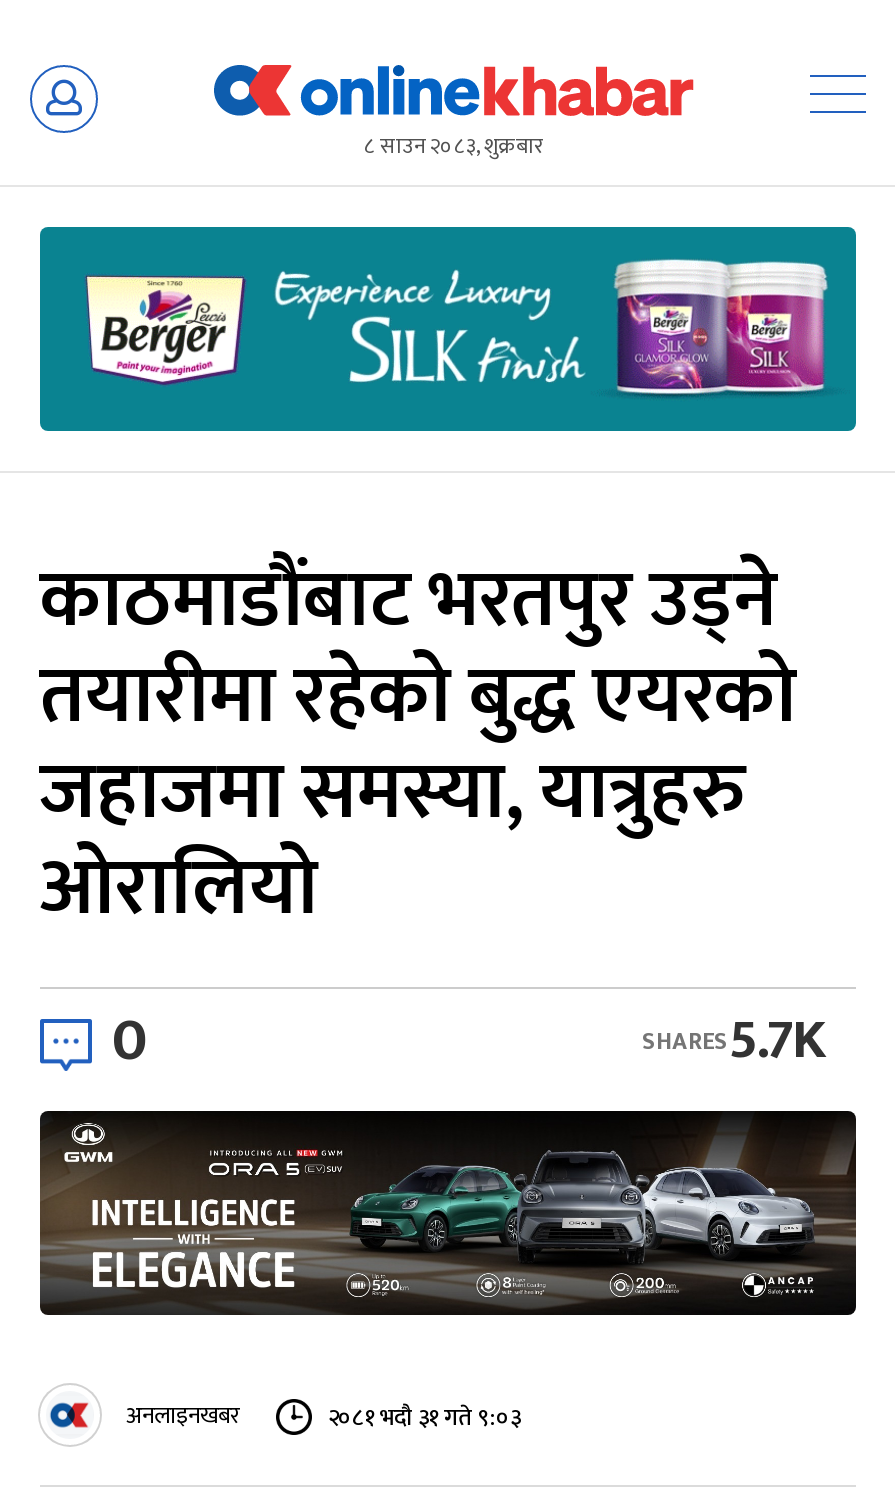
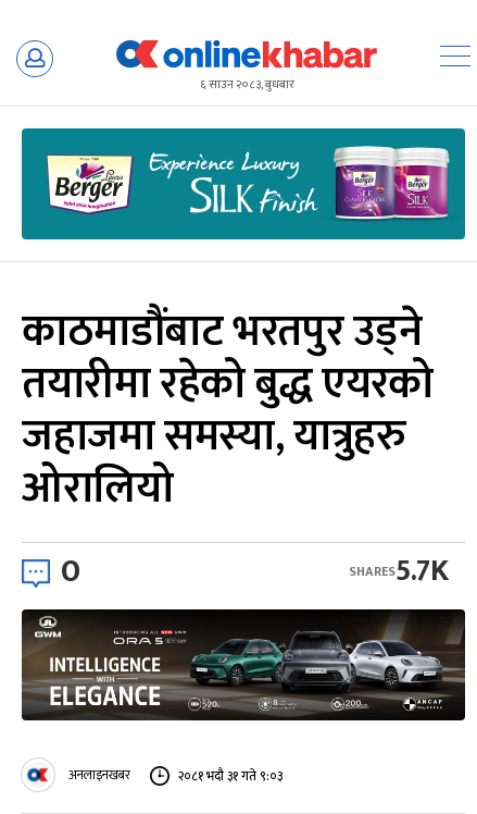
- ८ साउन २०८३, शुक्रबार
+ ६ साउन २०८३, बुधबार
